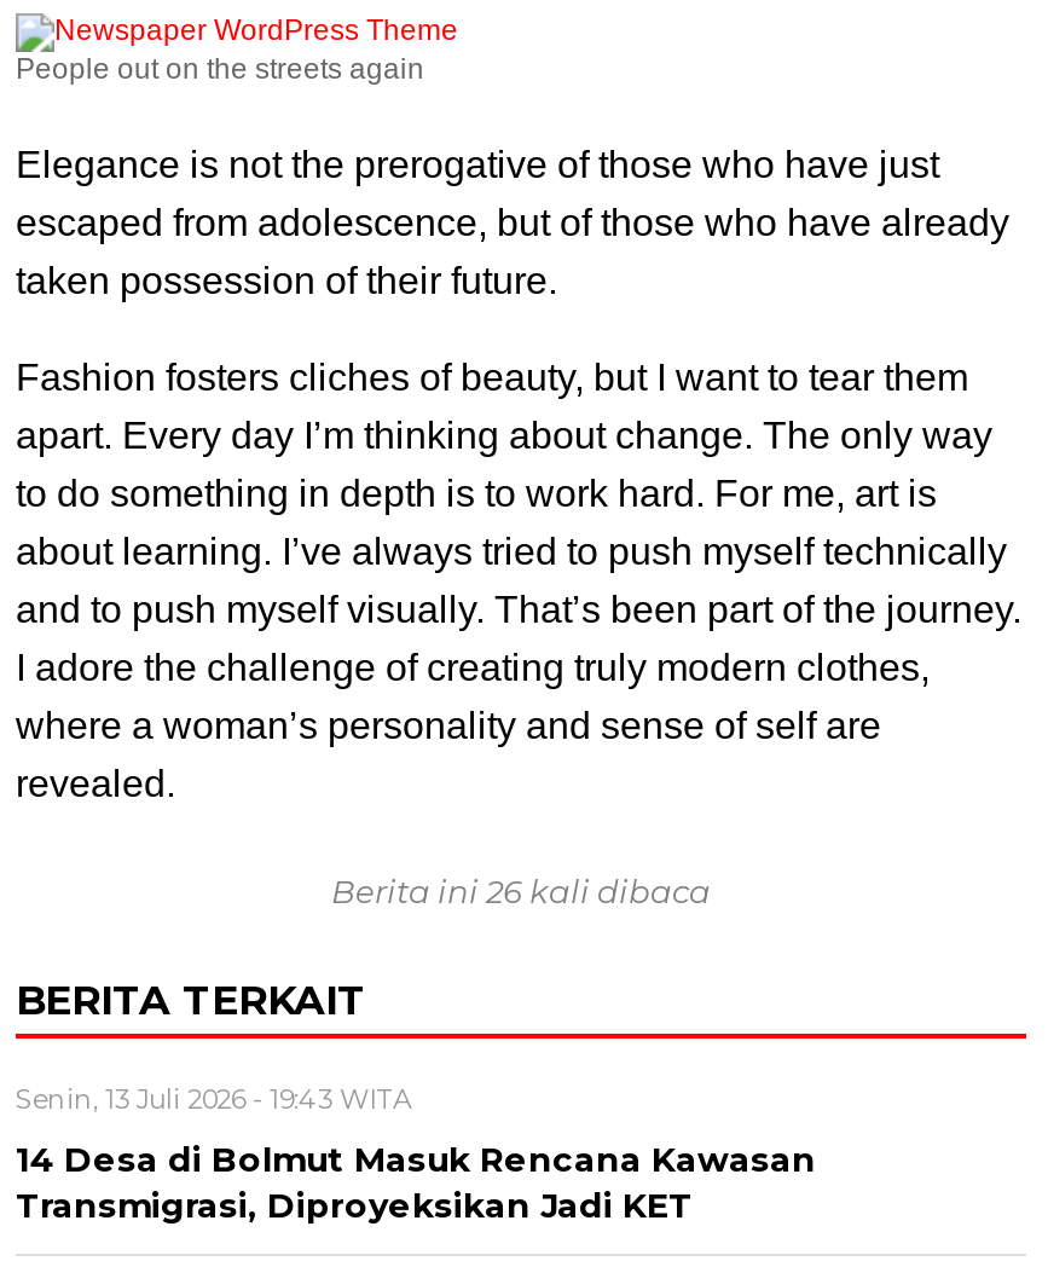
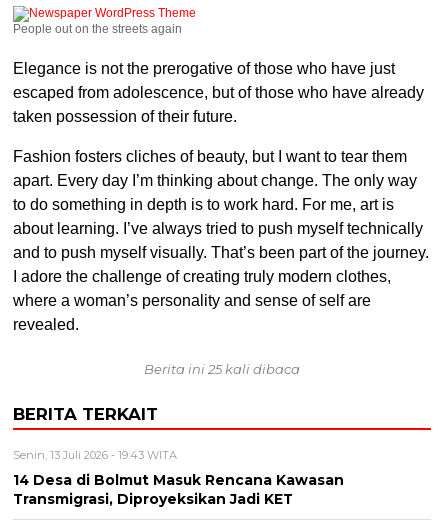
- Berita ini 26 kali dibaca
+ Berita ini 25 kali dibaca
